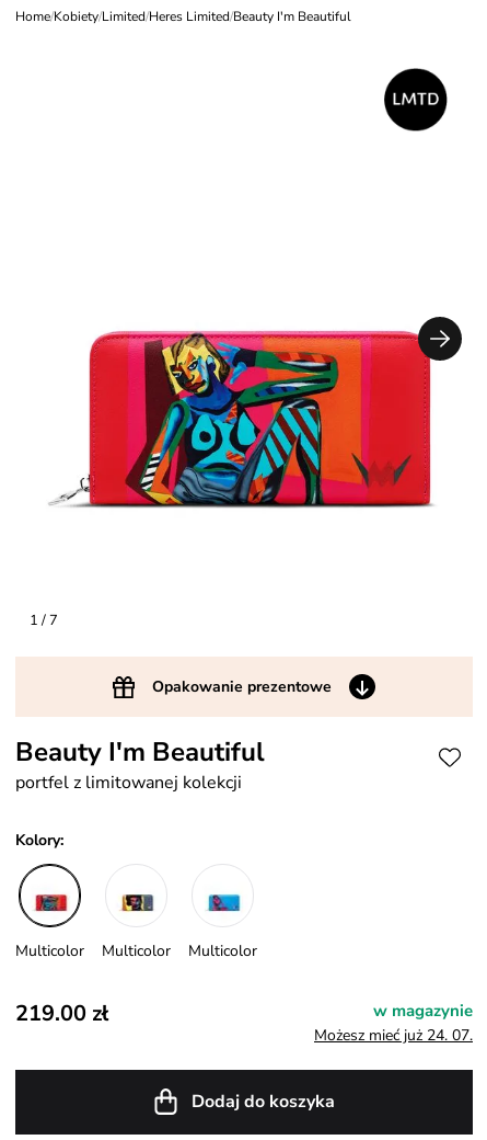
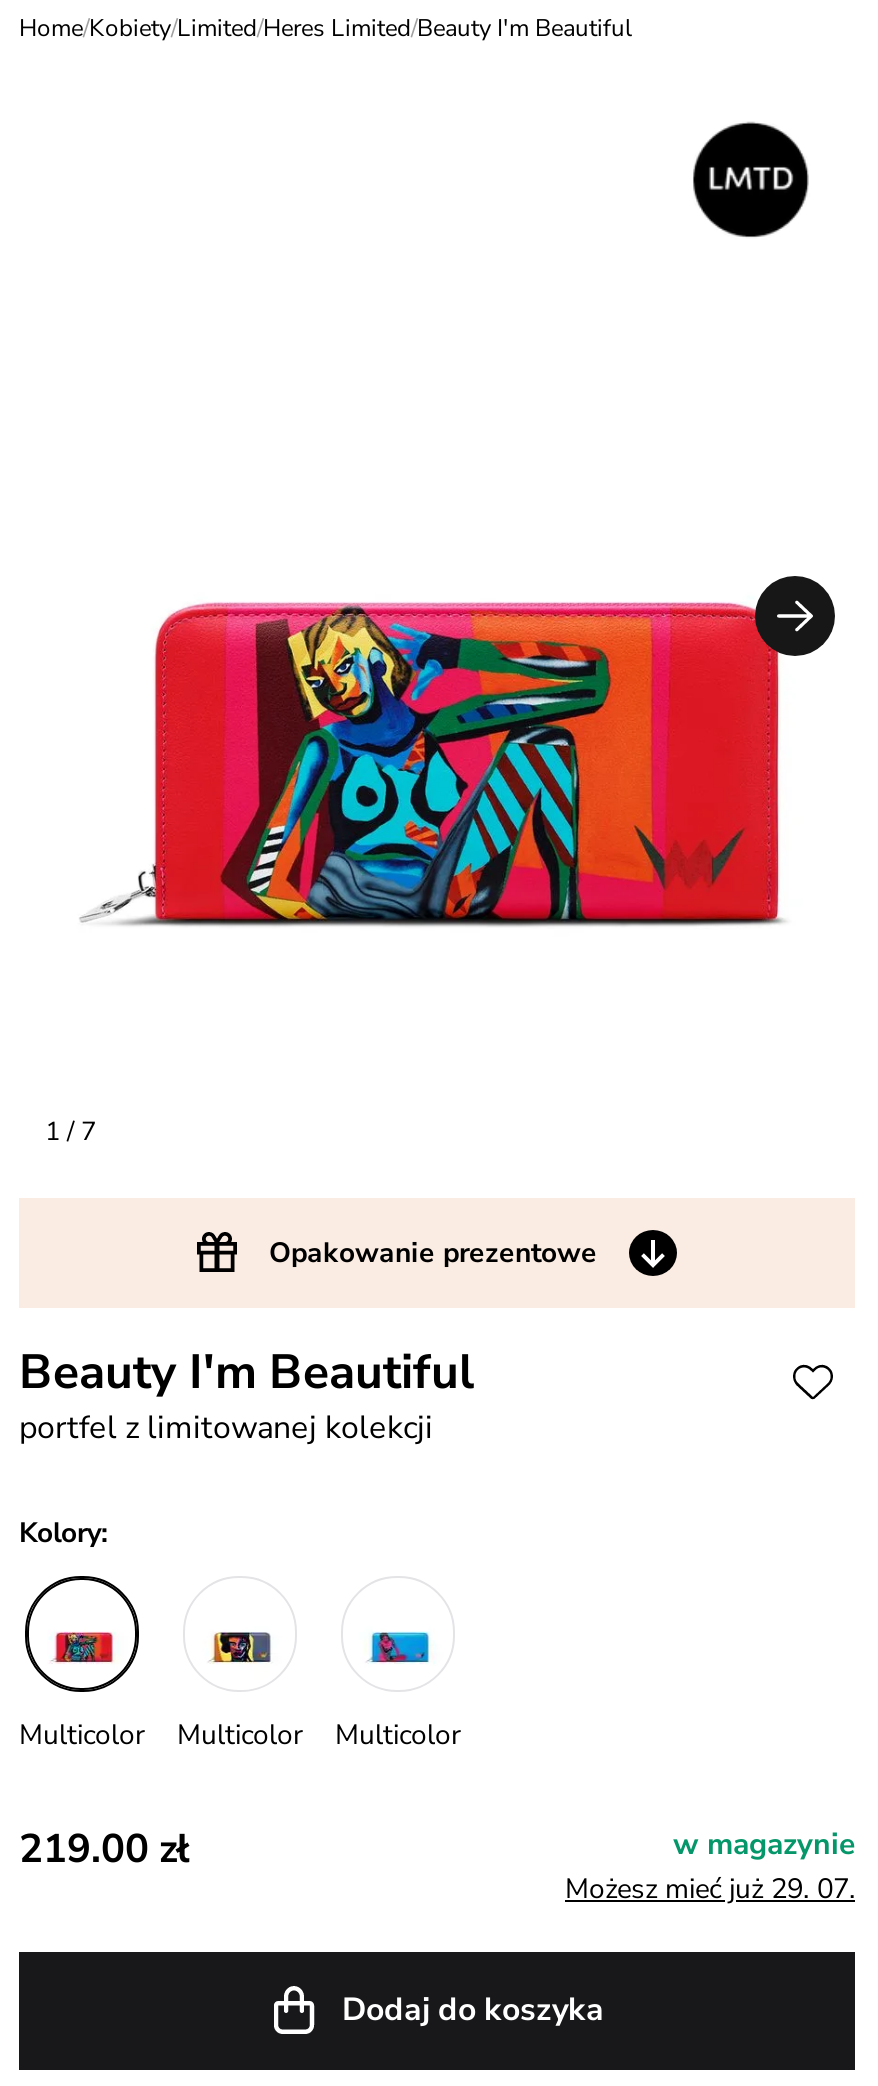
- Możesz mieć już 24. 07.
+ Możesz mieć już 29. 07.
